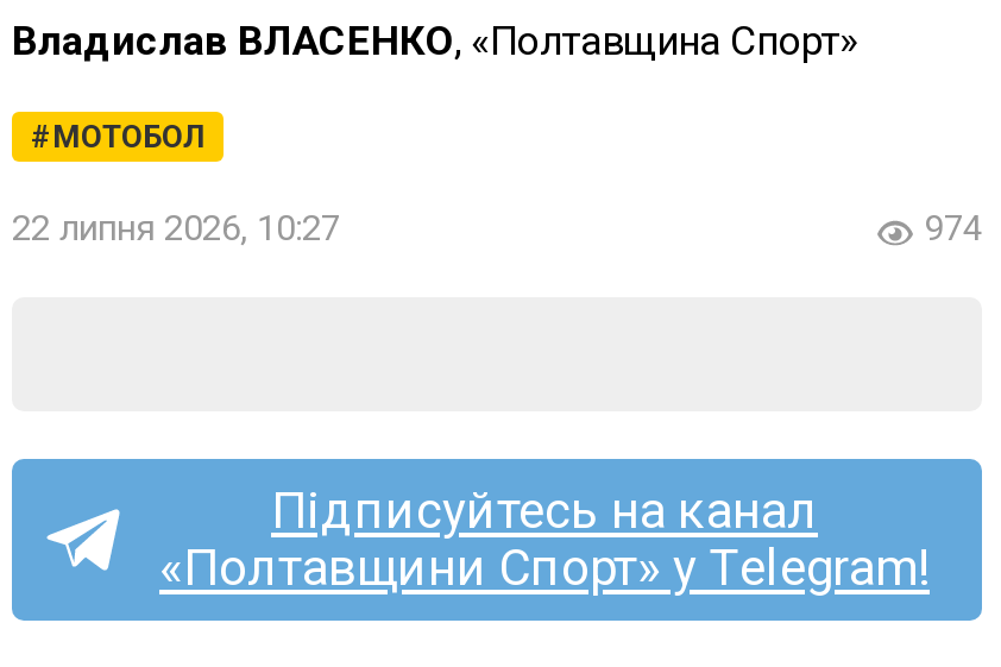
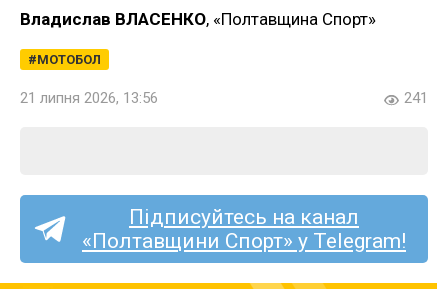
- 22 липня 2026, 10:27
+ 21 липня 2026, 13:56

- 974
+ 241
